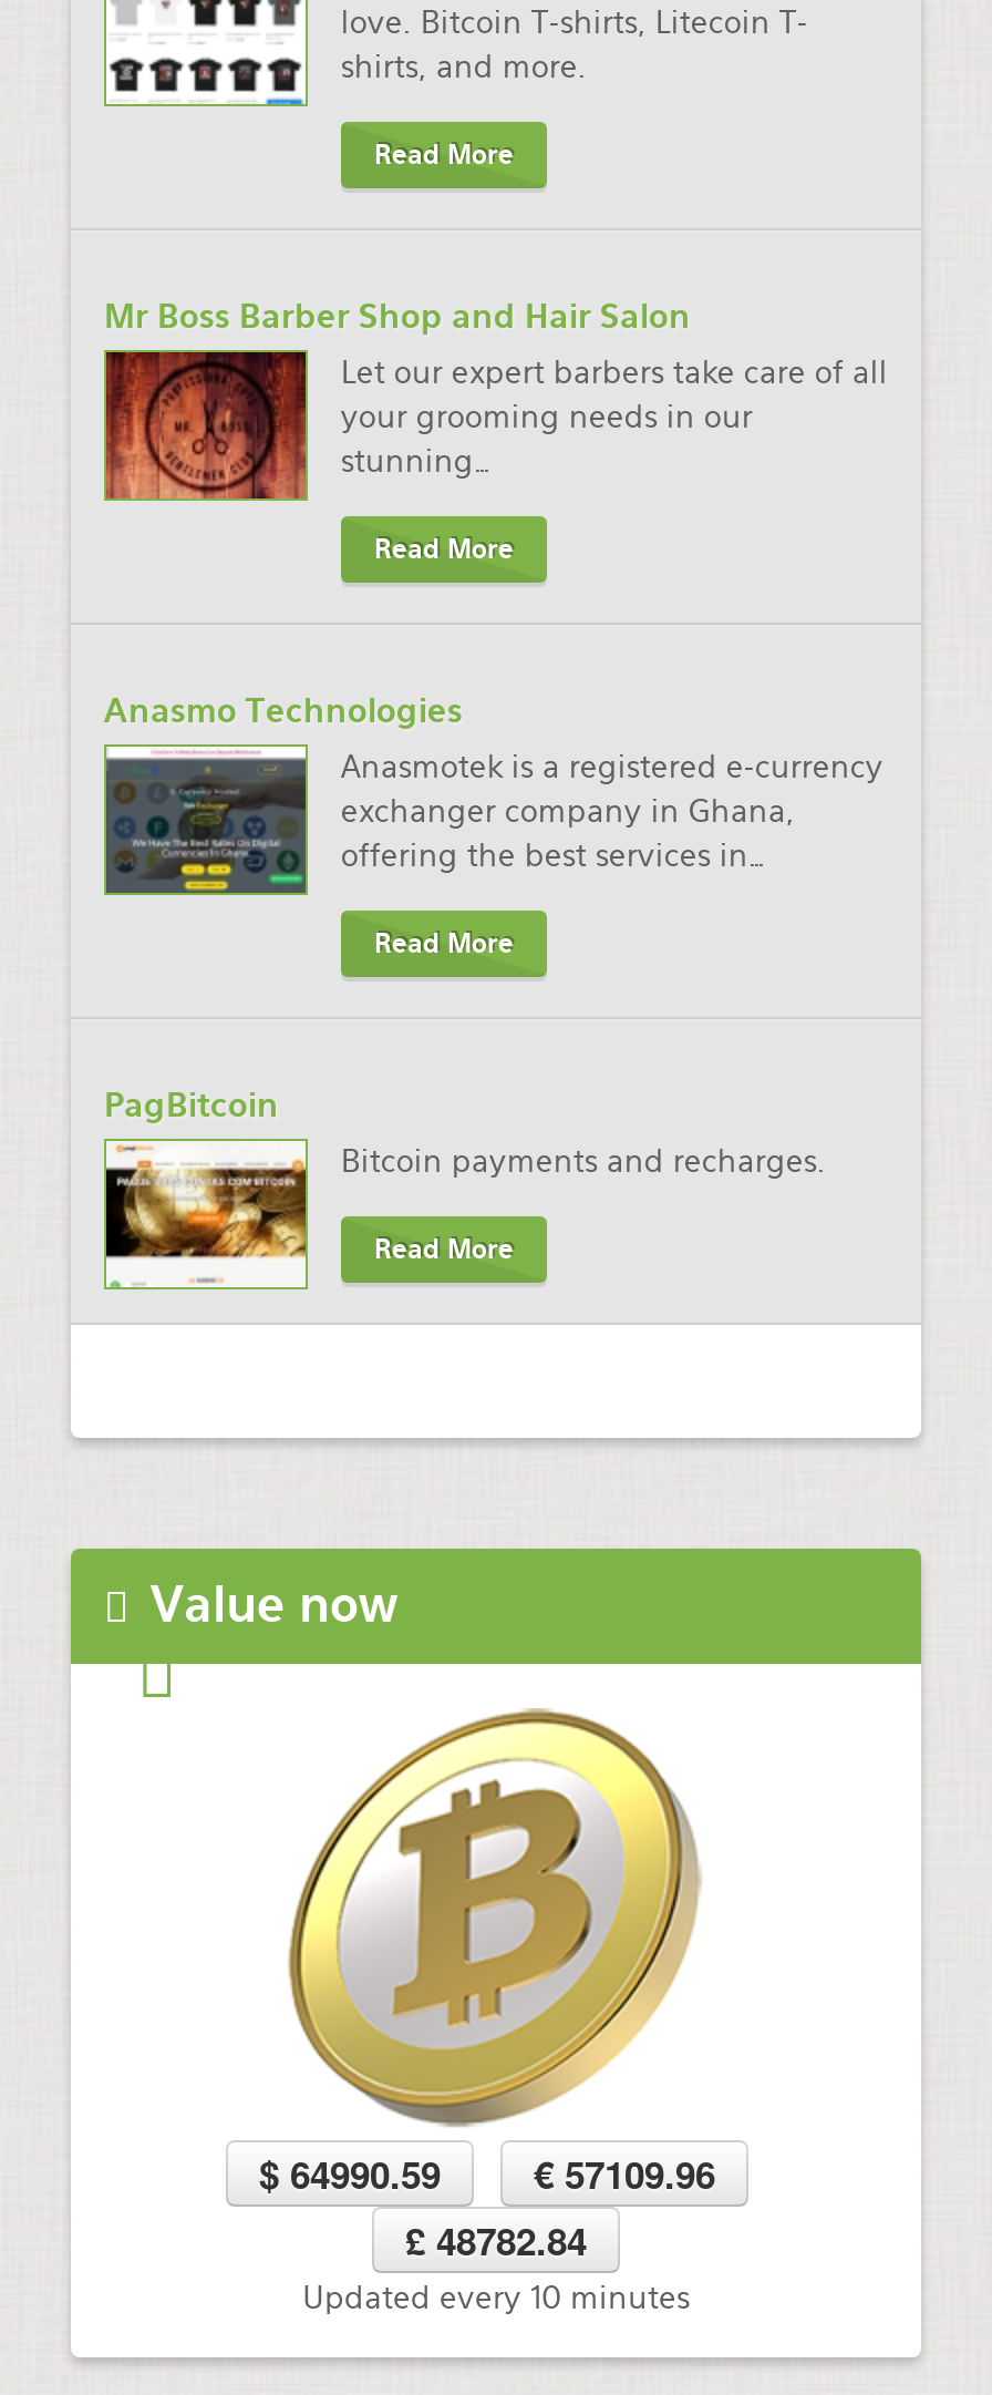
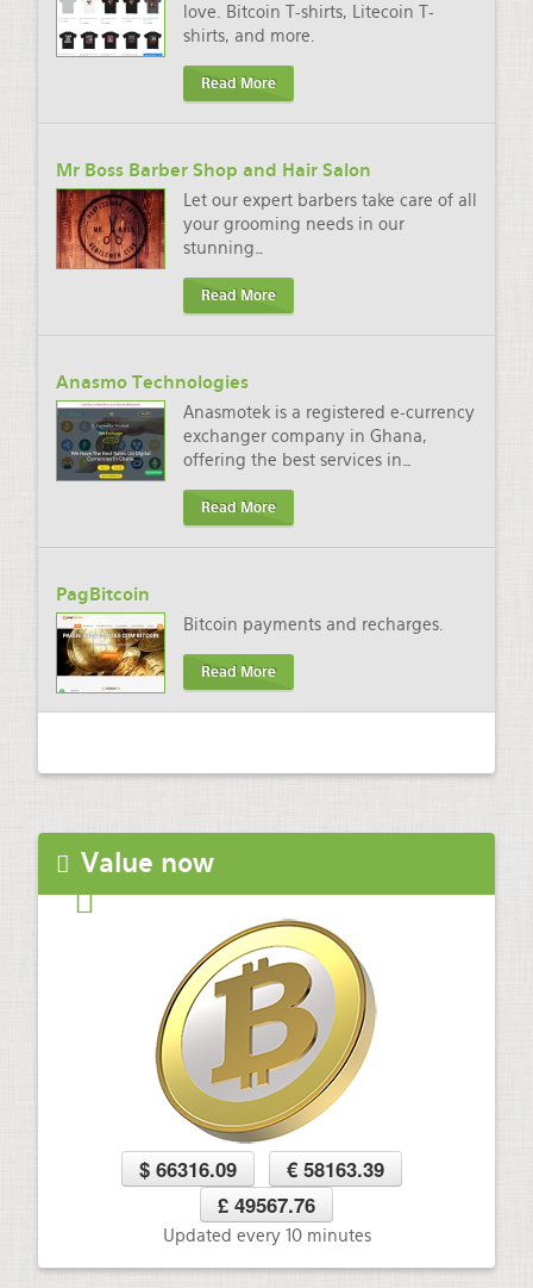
- $ 64990.59
+ $ 66316.09

- € 57109.96
+ € 58163.39

- £ 48782.84
+ £ 49567.76
